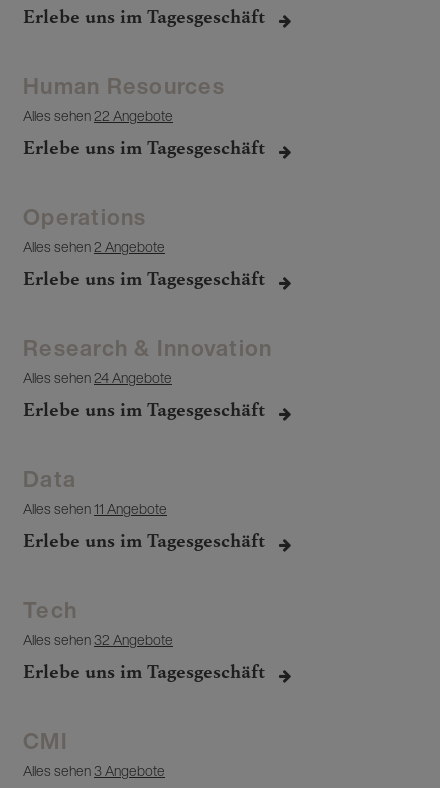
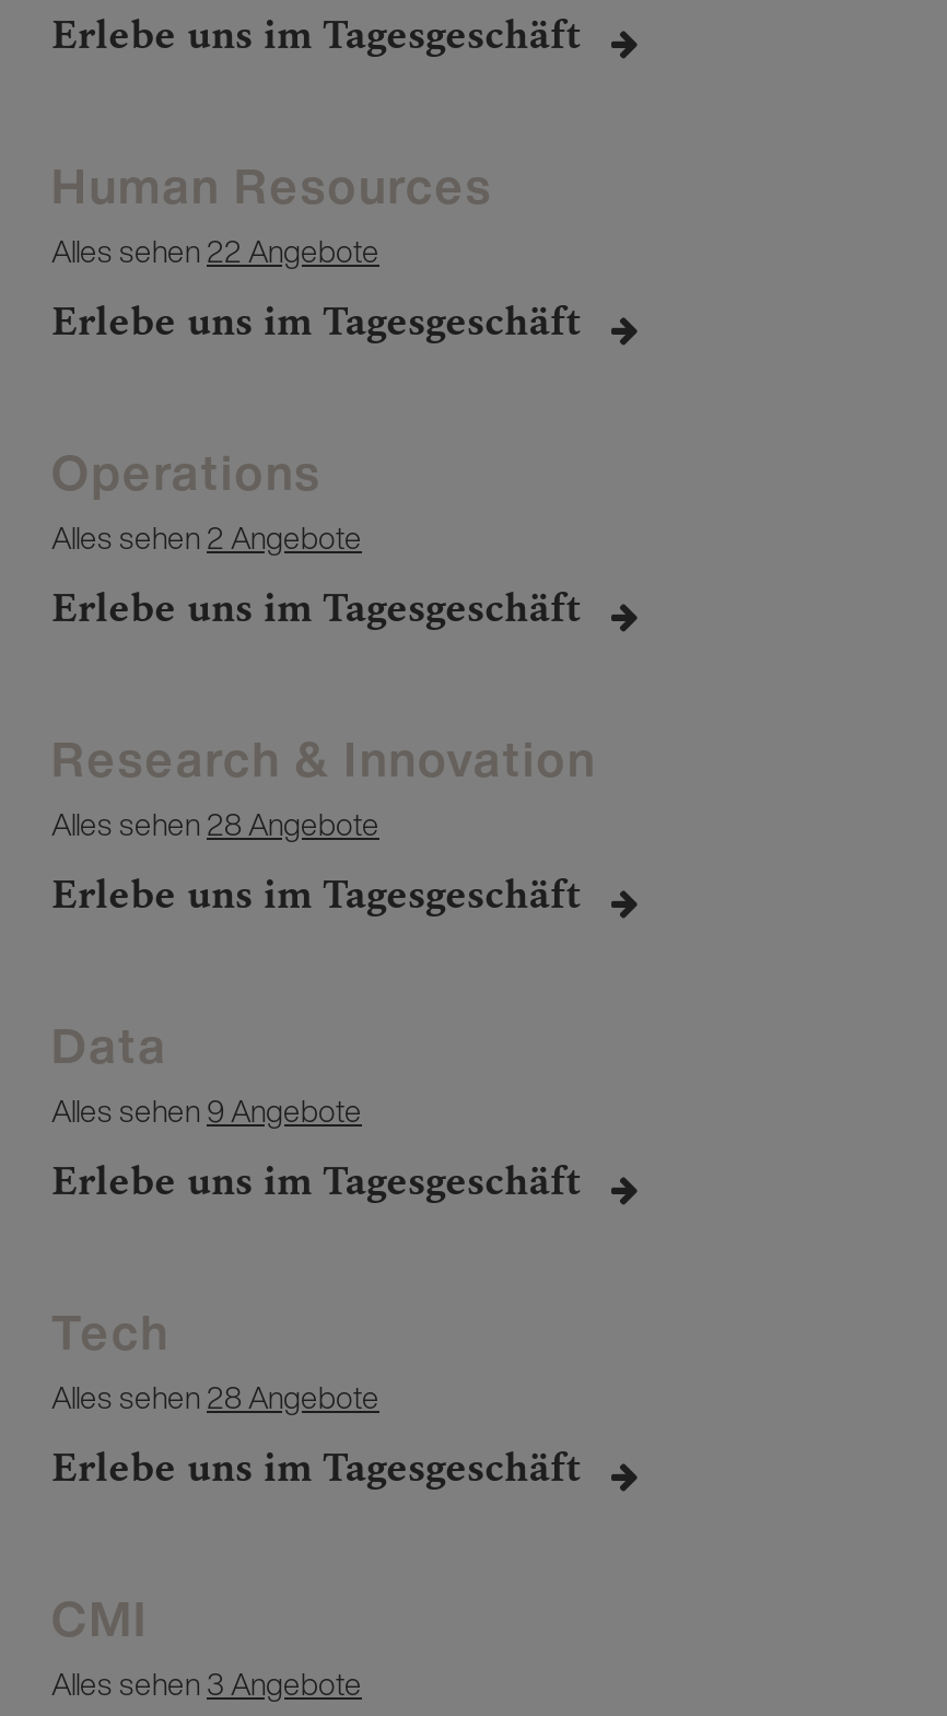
- Alles sehen 24 Angebote
+ Alles sehen 28 Angebote

- Alles sehen 11 Angebote
+ Alles sehen 9 Angebote

- Alles sehen 32 Angebote
+ Alles sehen 28 Angebote
